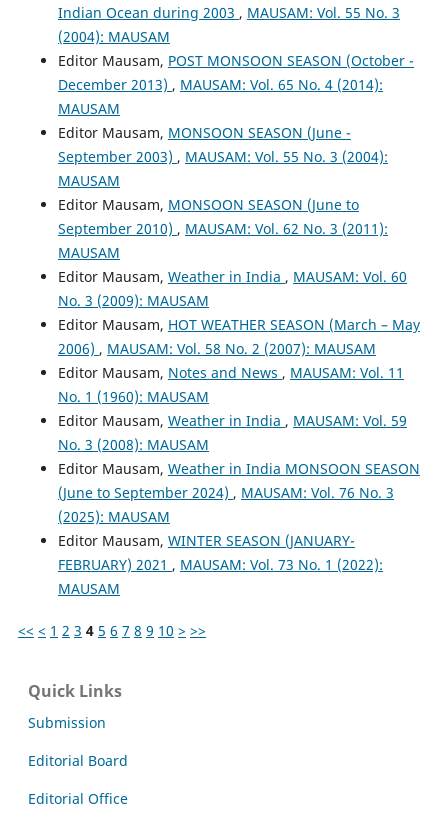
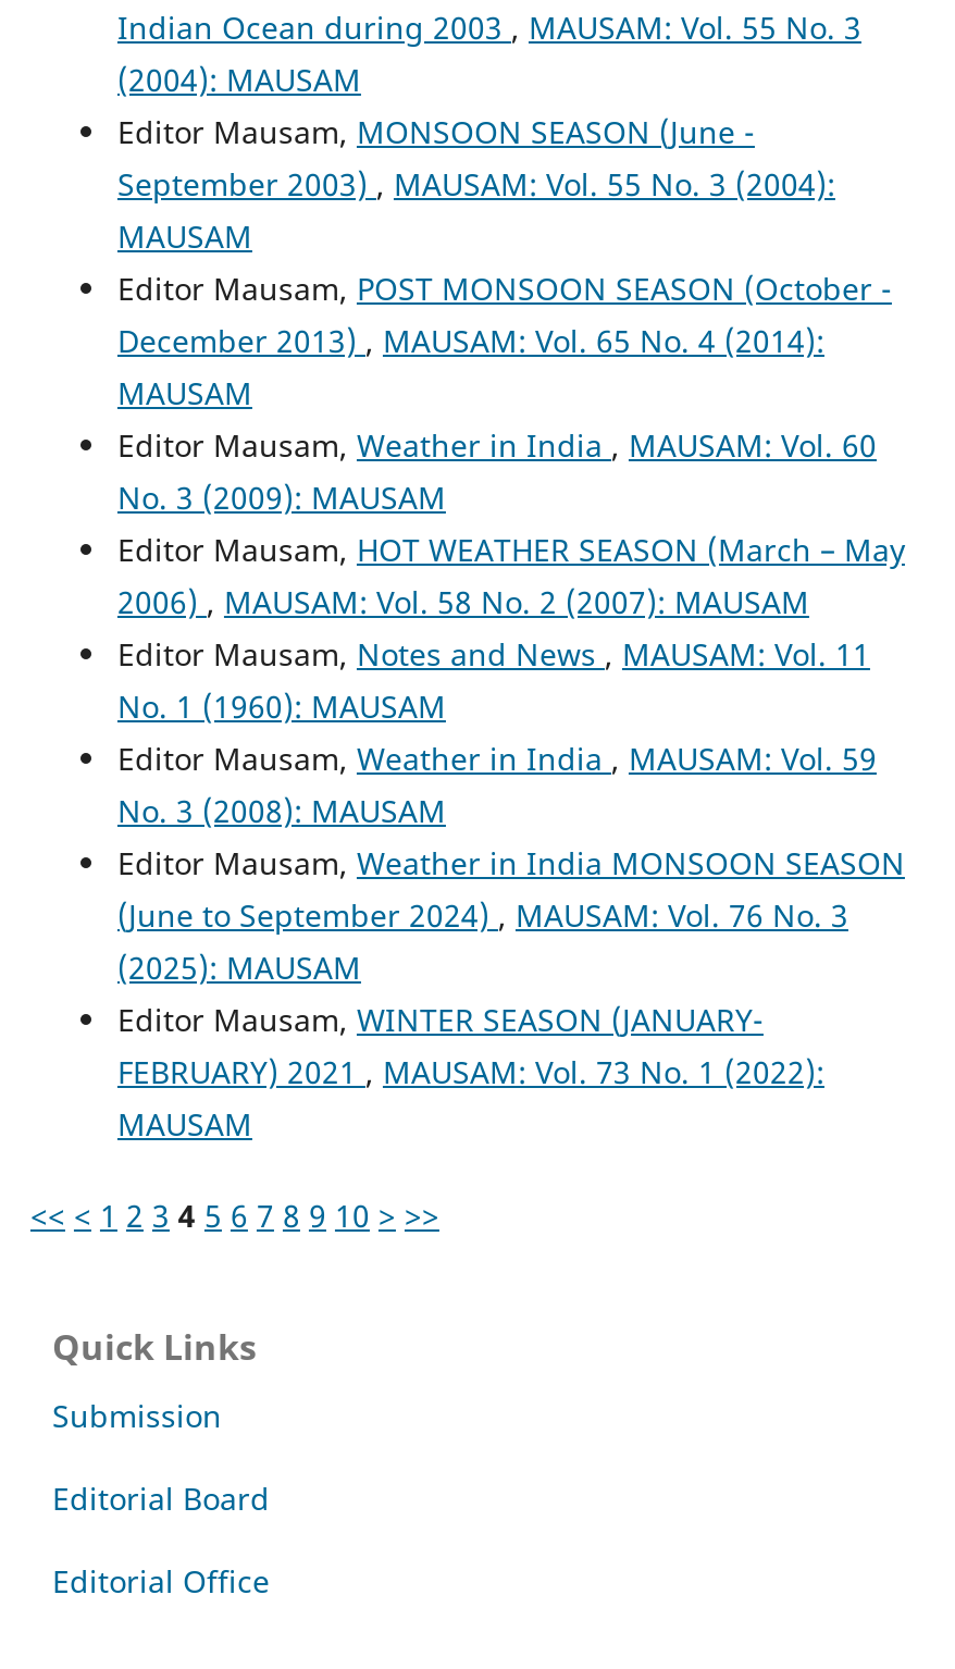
moved down: Editor Mausam, POST MONSOON SEASON (October - | December 2013), MAUSAM: Vol. 65 No. 4 (2014):

- MAUSAM

- Editor Mausam, MONSOON SEASON (June to
- September 2010), MAUSAM: Vol. 62 No. 3 (2011):
